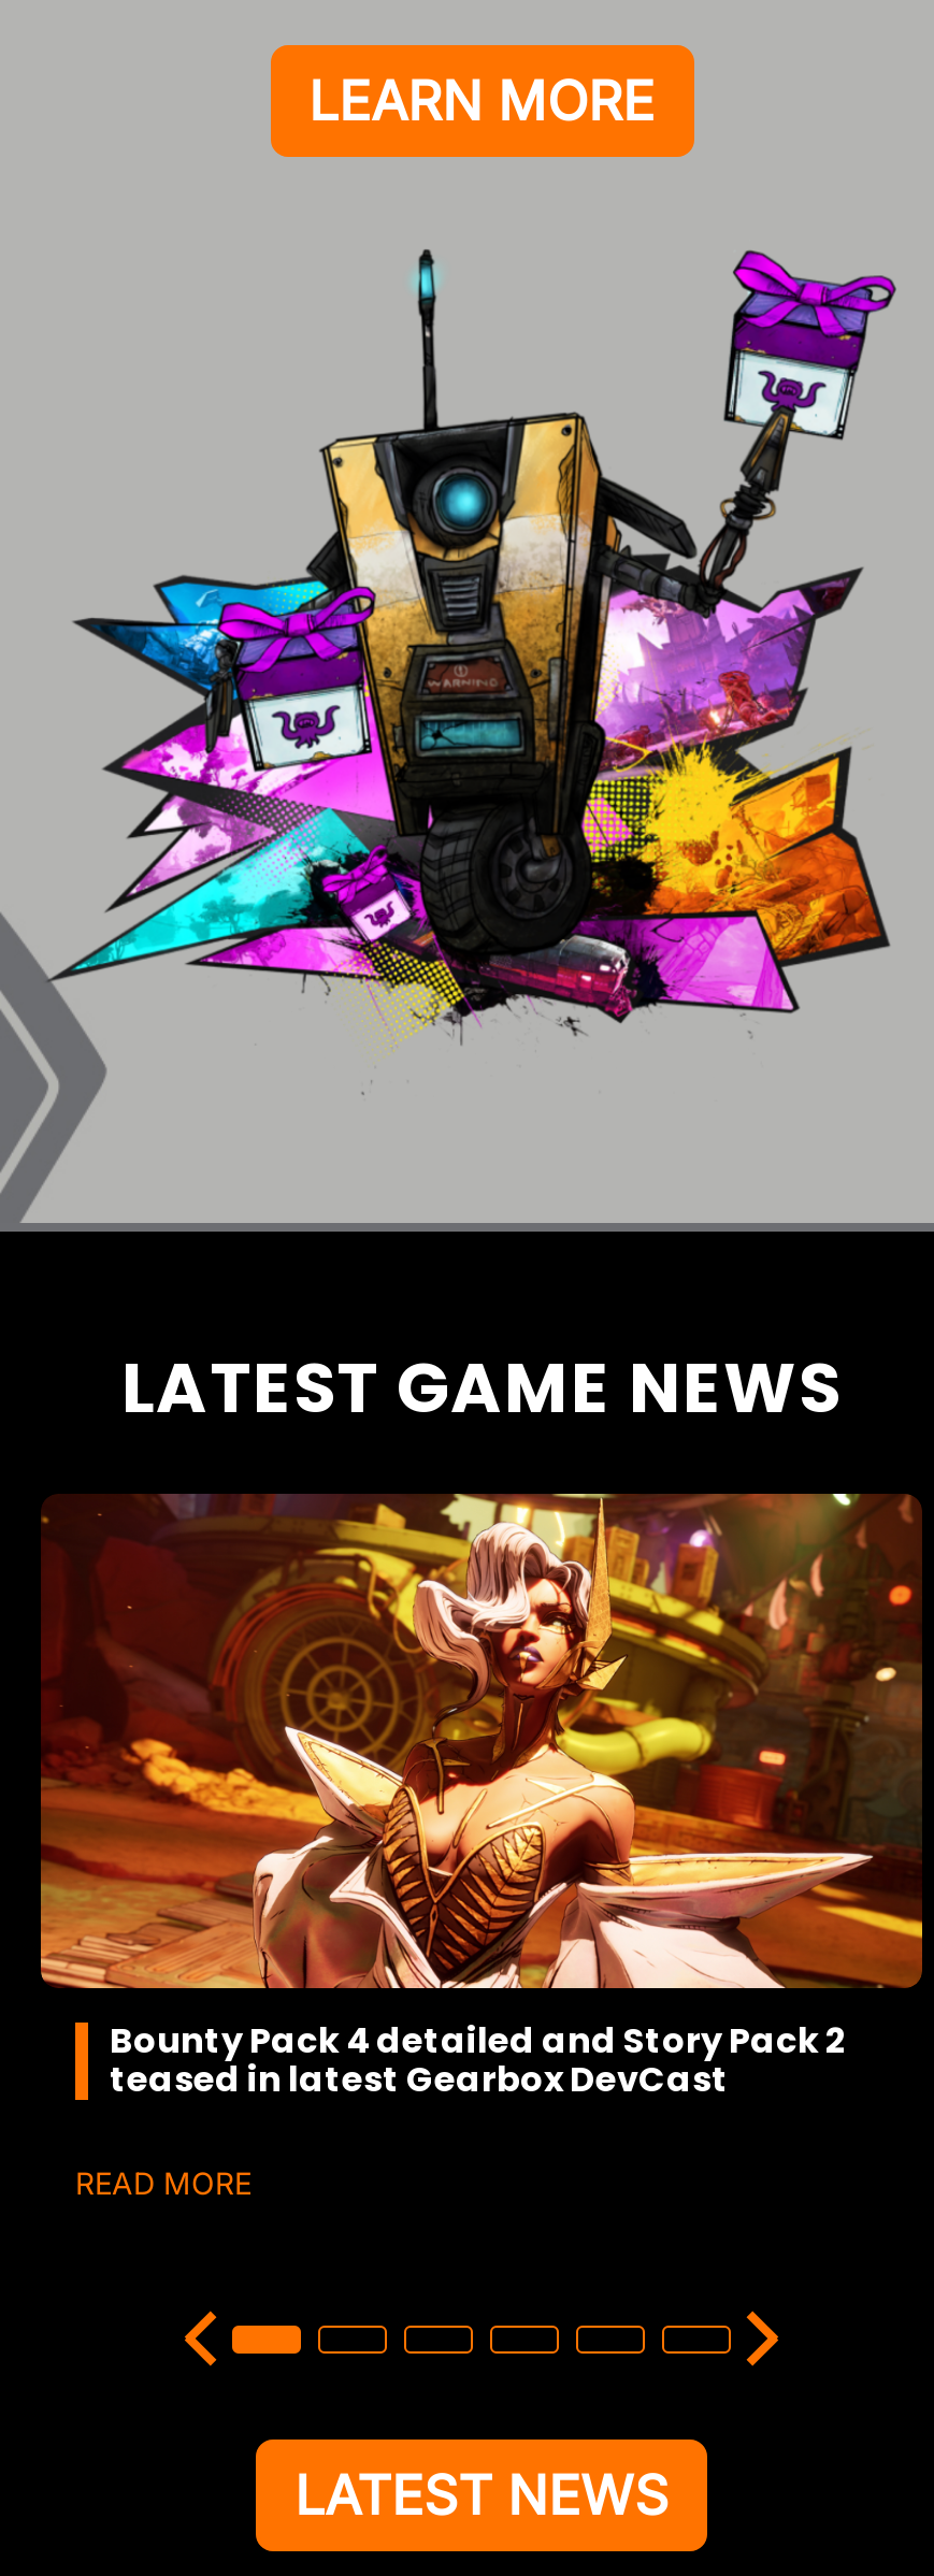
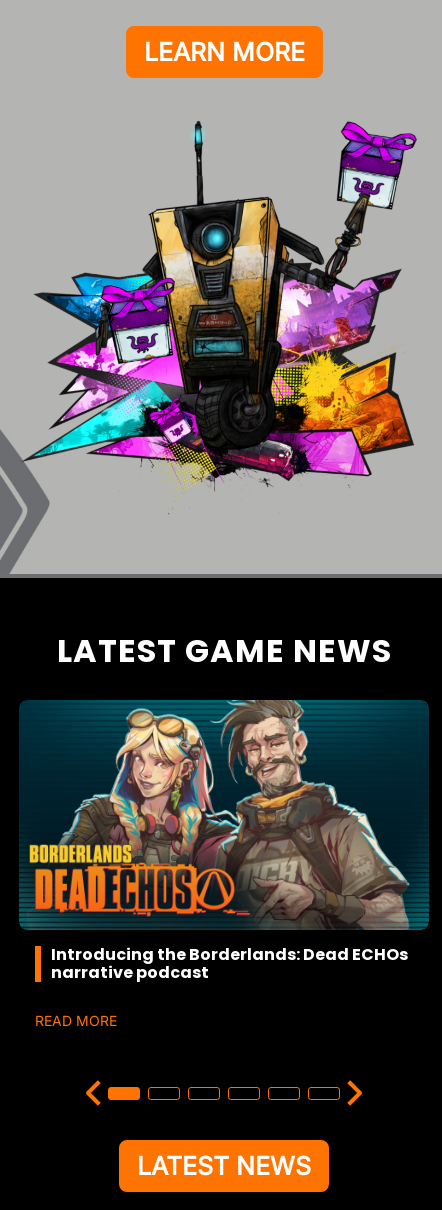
- [image]
- Bounty Pack 4 detailed and Story Pack 2
- teased in latest Gearbox DevCast
+ [image]
+ Introducing the Borderlands: Dead ECHOs
+ narrative podcast
